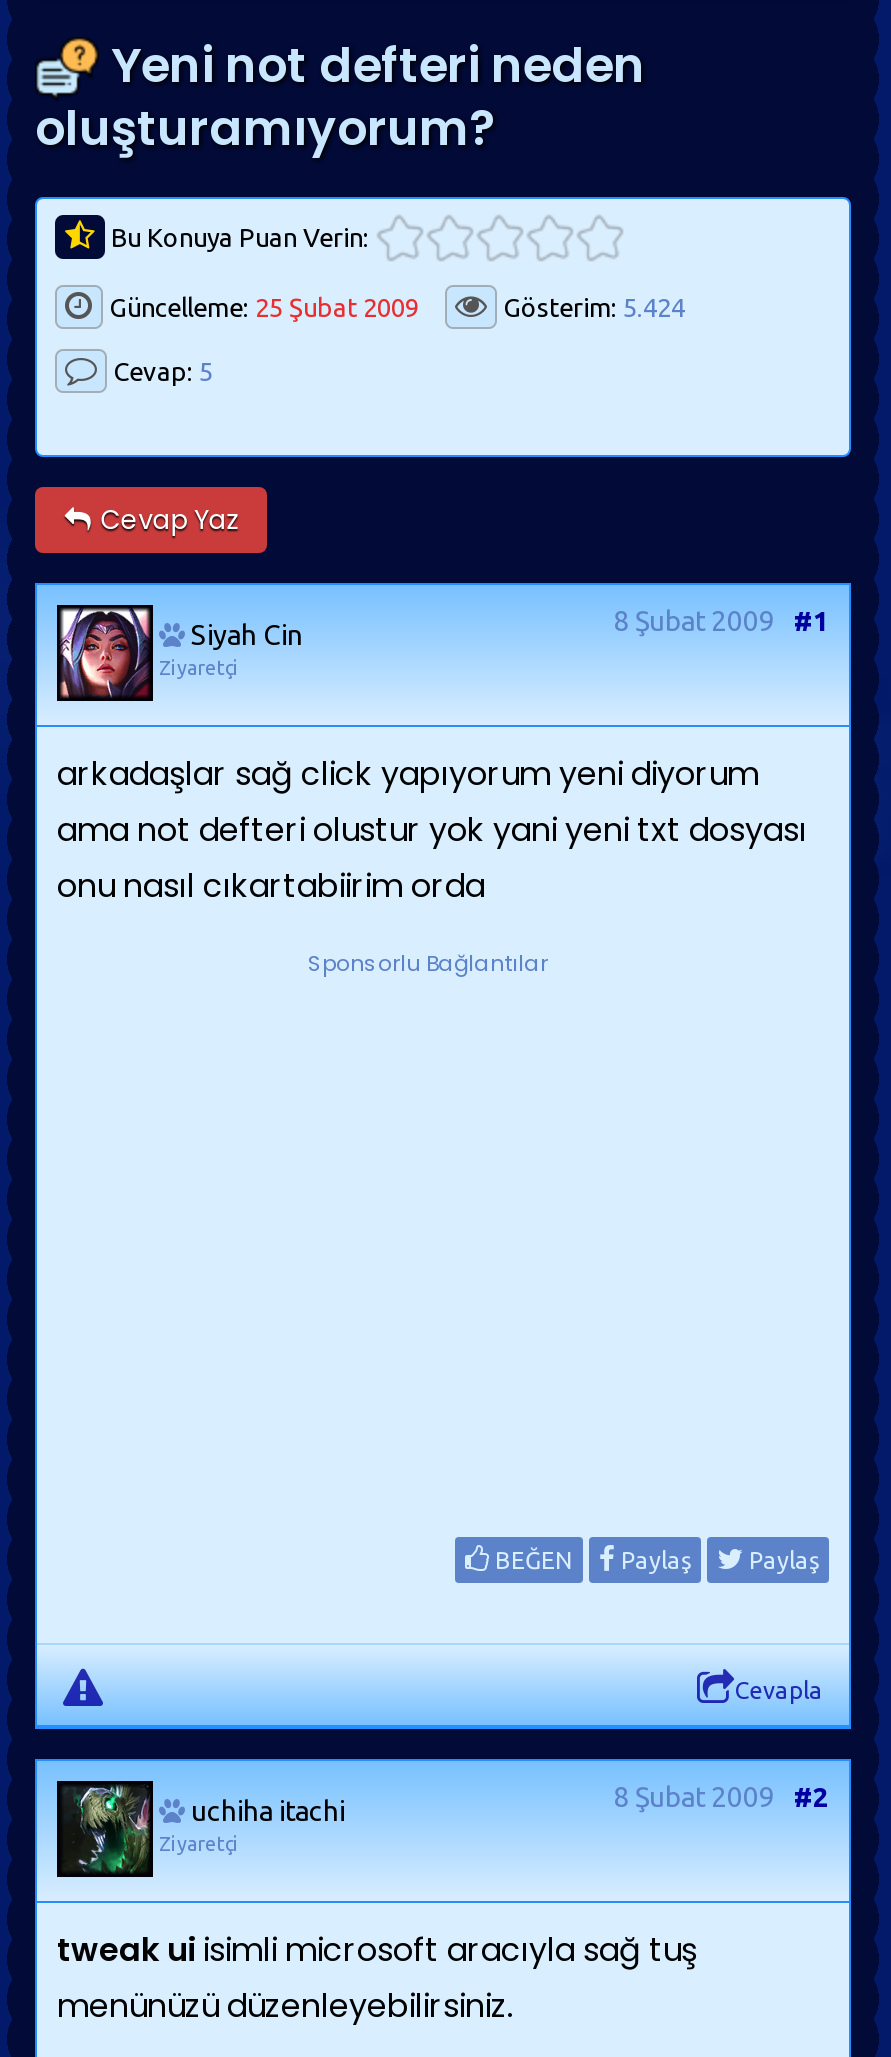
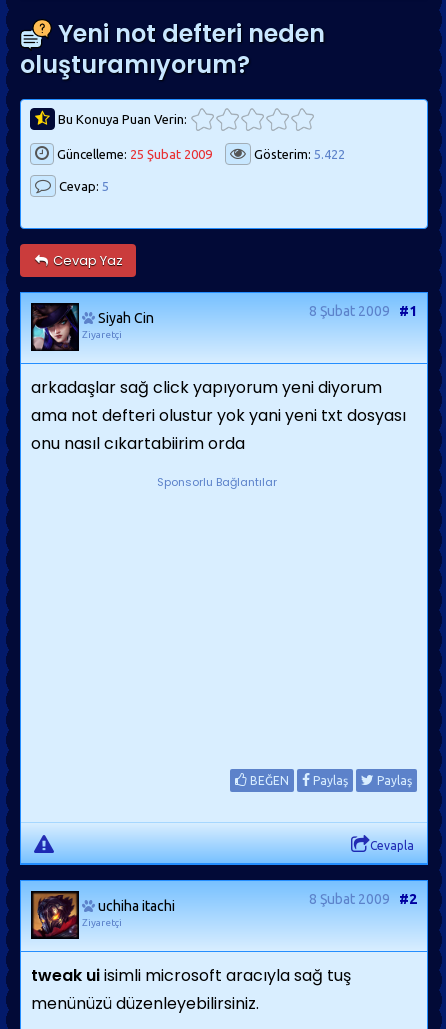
- Gösterim: 5.424
+ Gösterim: 5.422

- [image]
+ [image]

- [image]
+ [image]
